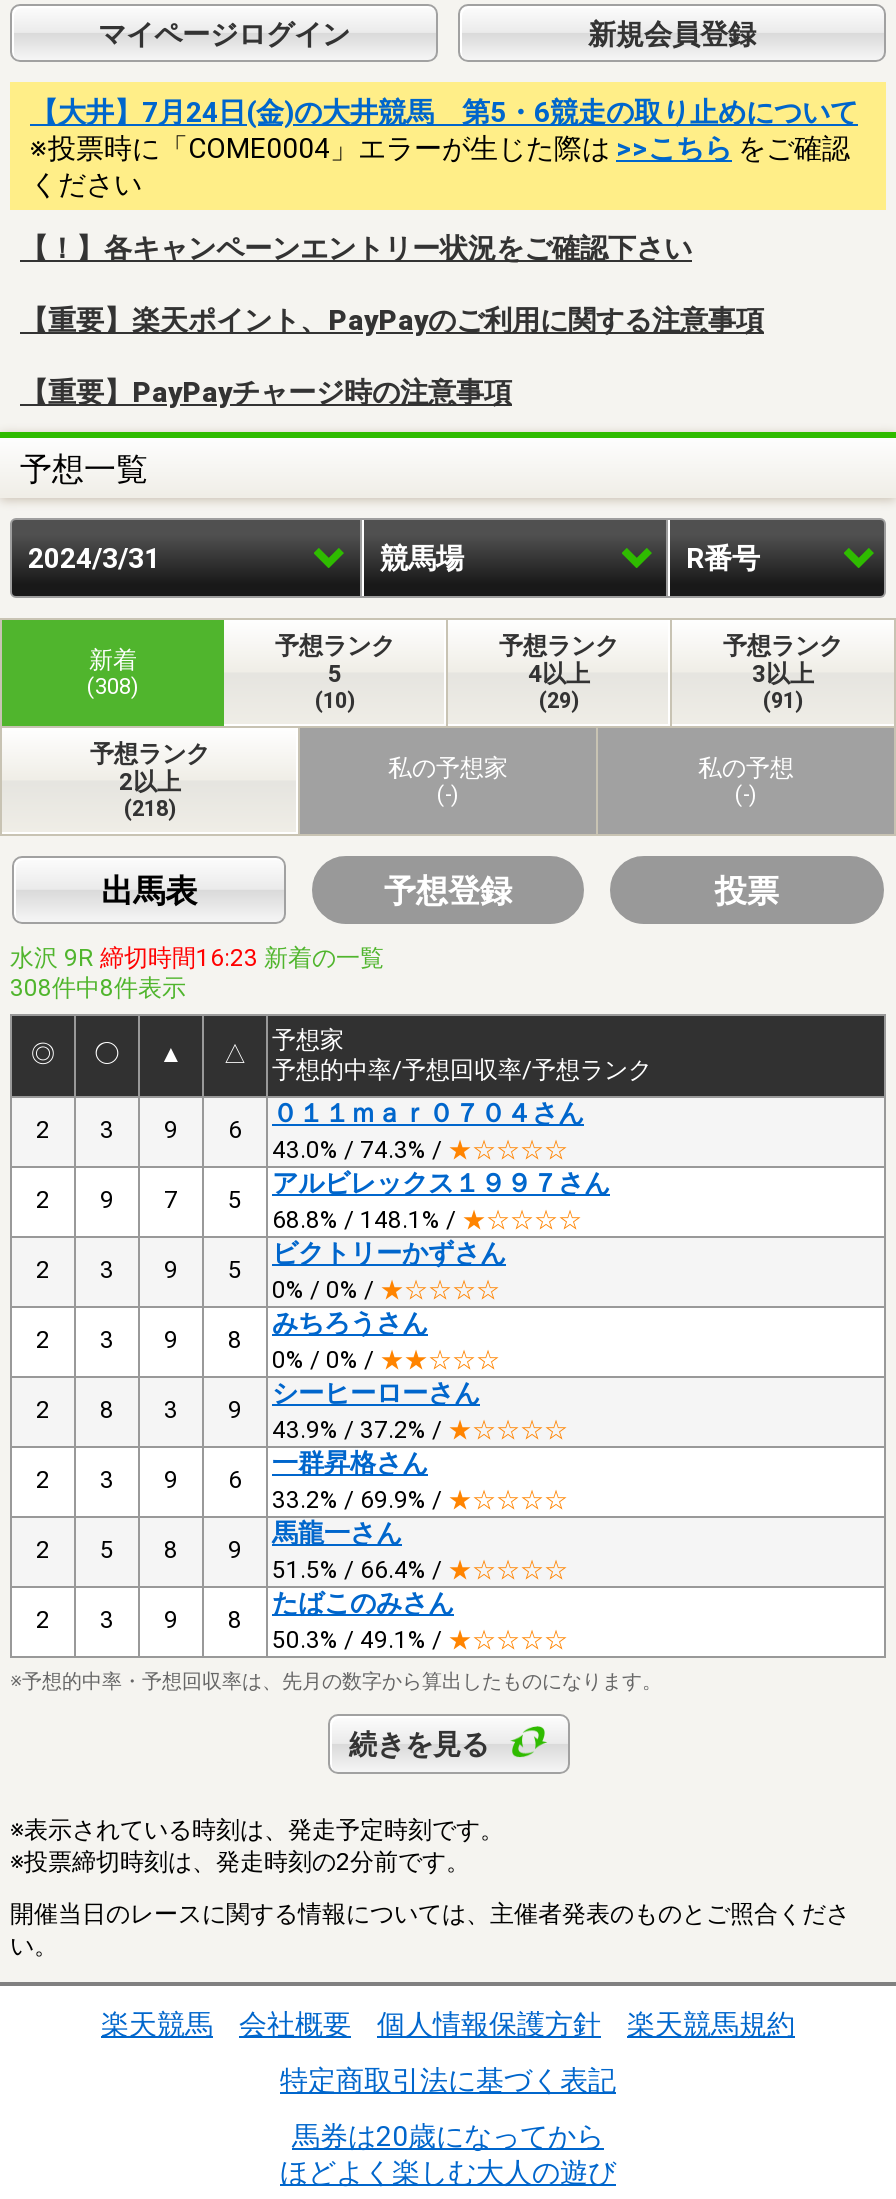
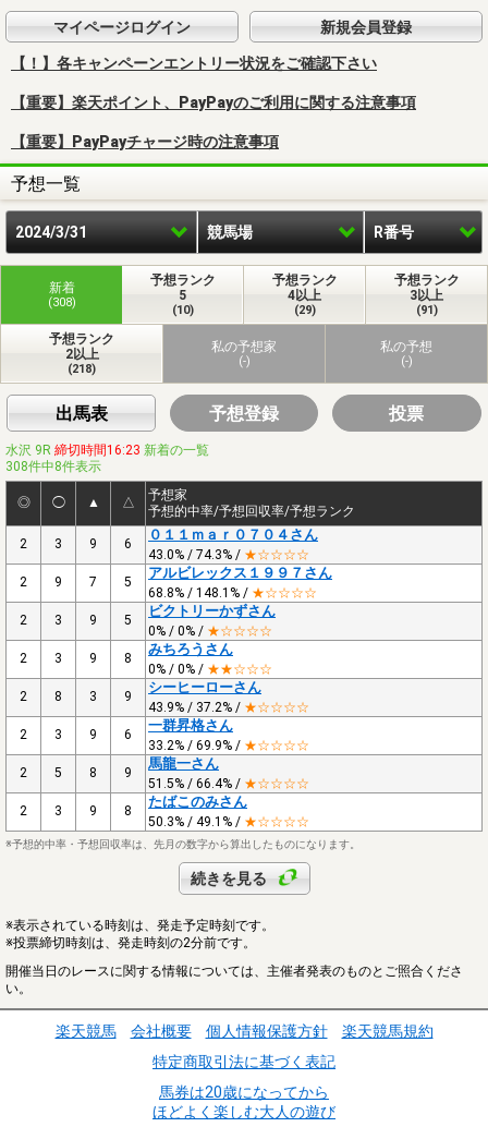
- 【大井】7月24日(金)の大井競馬 第5・6競走の取り止めについて
- ※投票時に「COME0004」エラーが生じた際は>>こちらをご確認
- ください
